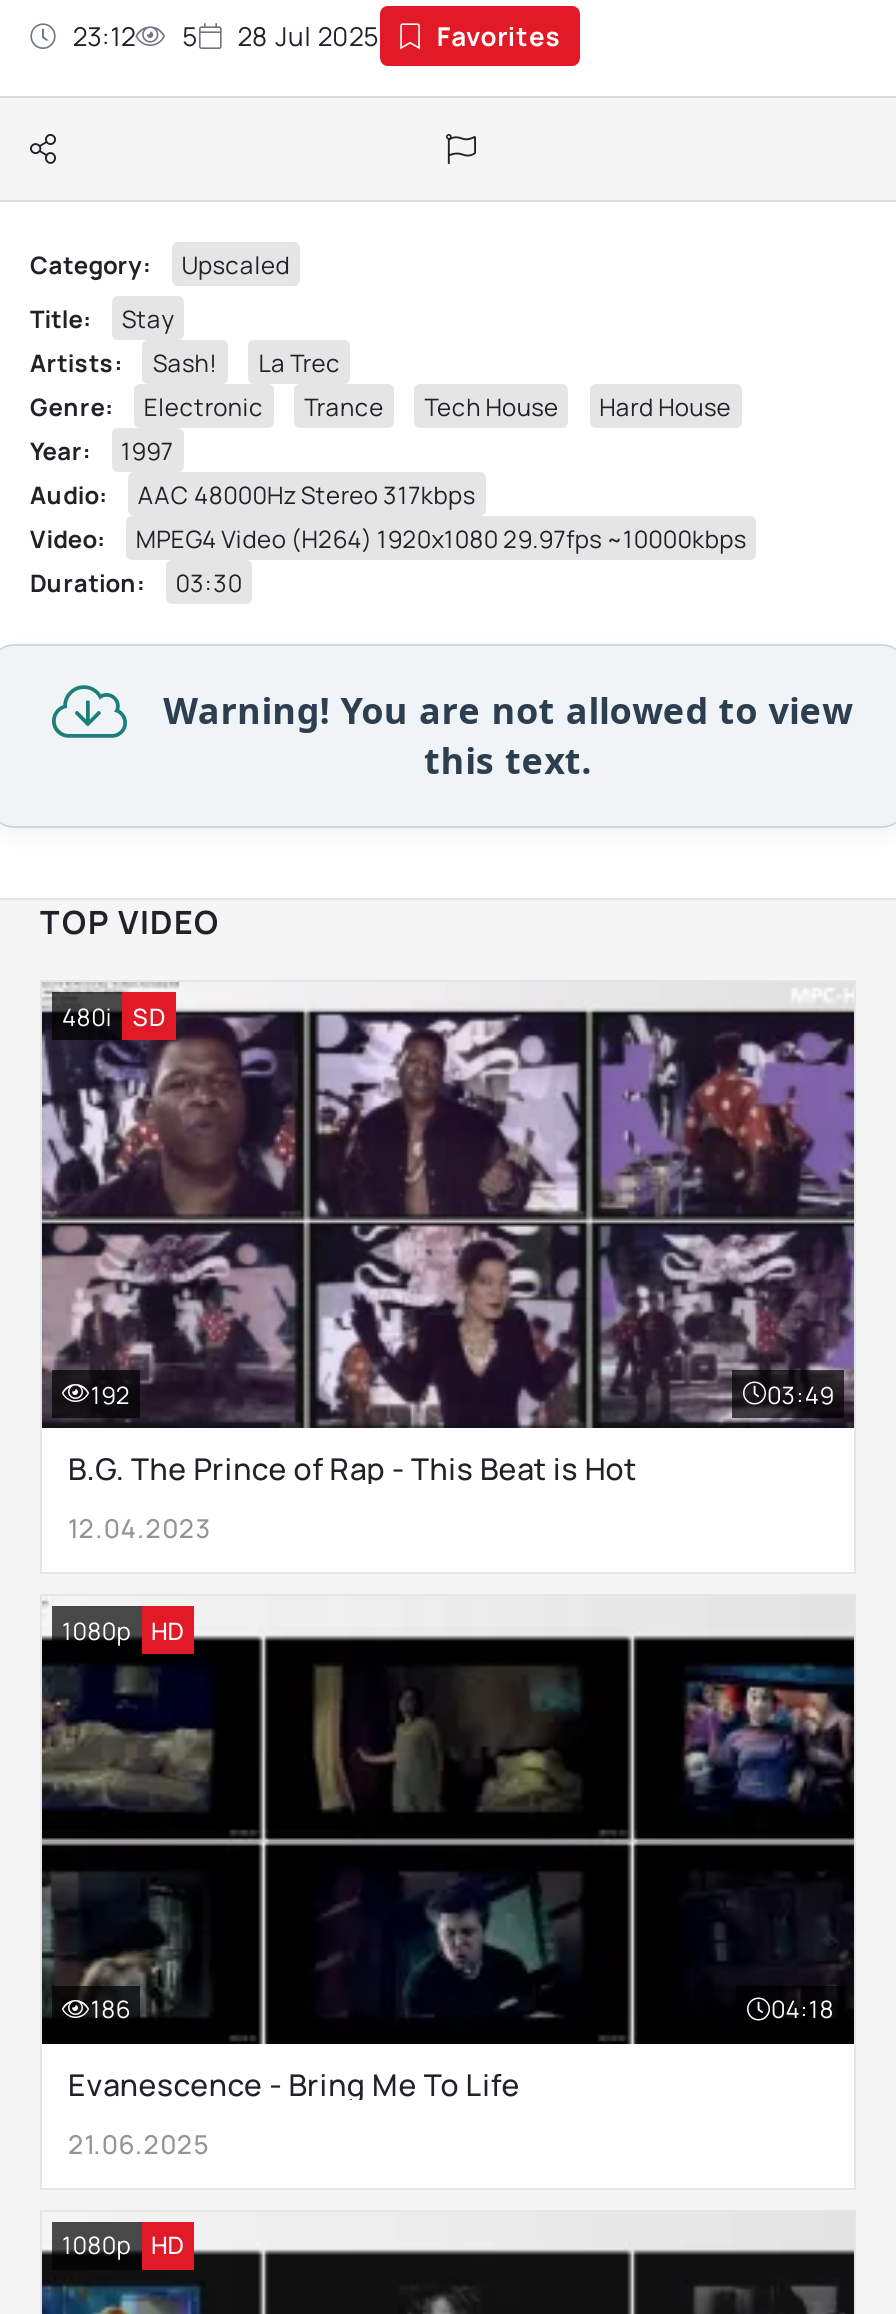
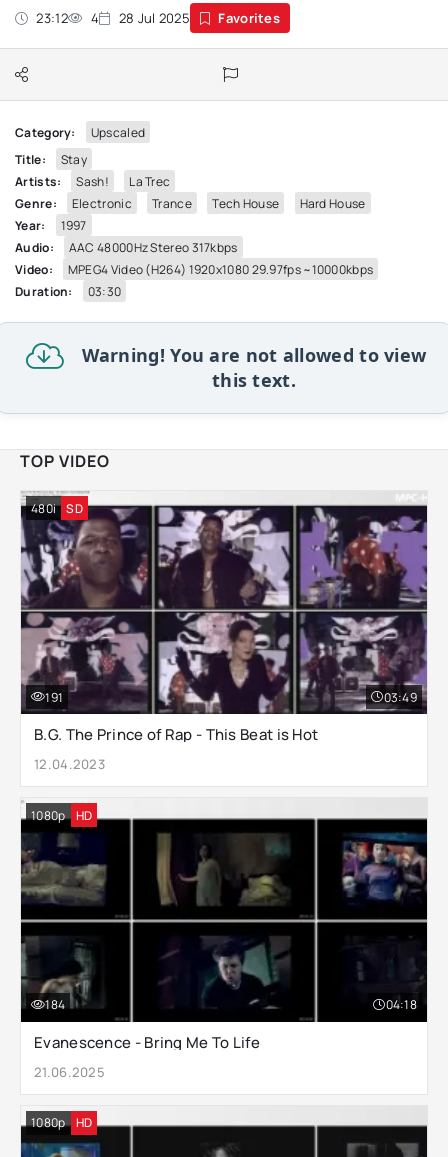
- 23:12 5 28 Jul 2025 Favorites
+ 23:12 4 28 Jul 2025 Favorites

- 192
+ 191

- 186
+ 184
